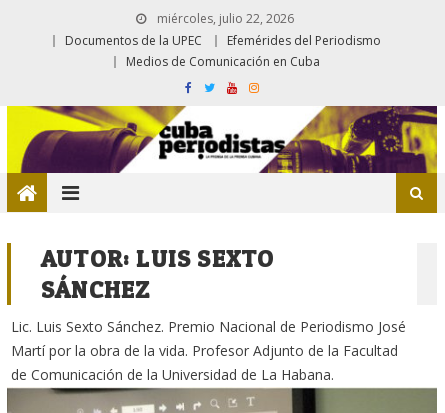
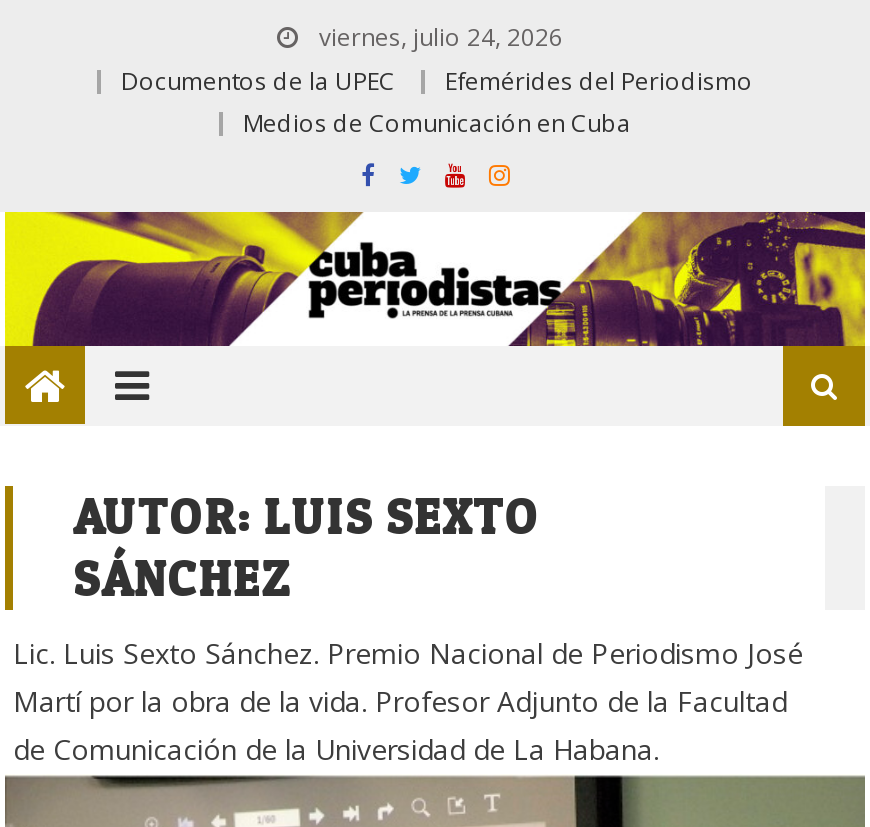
- miércoles, julio 22, 2026
+ viernes, julio 24, 2026
